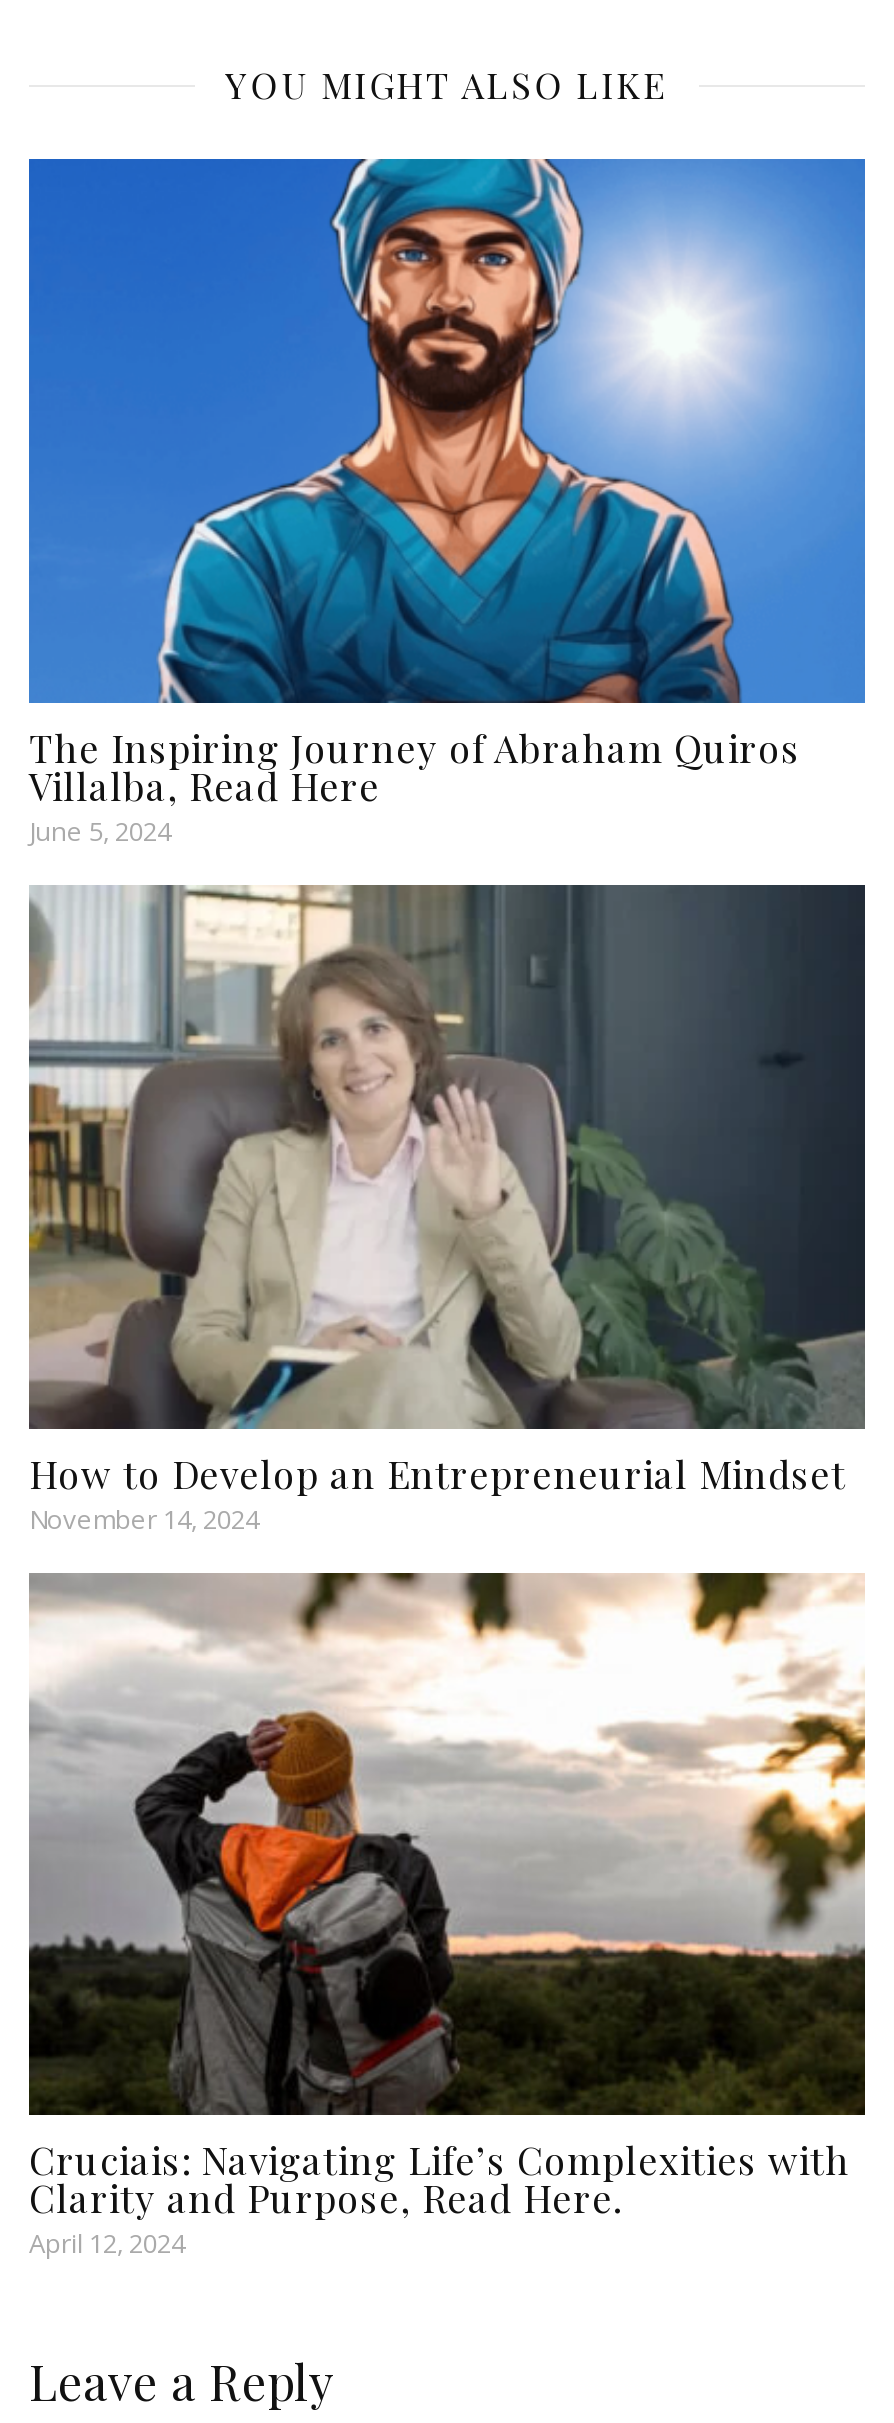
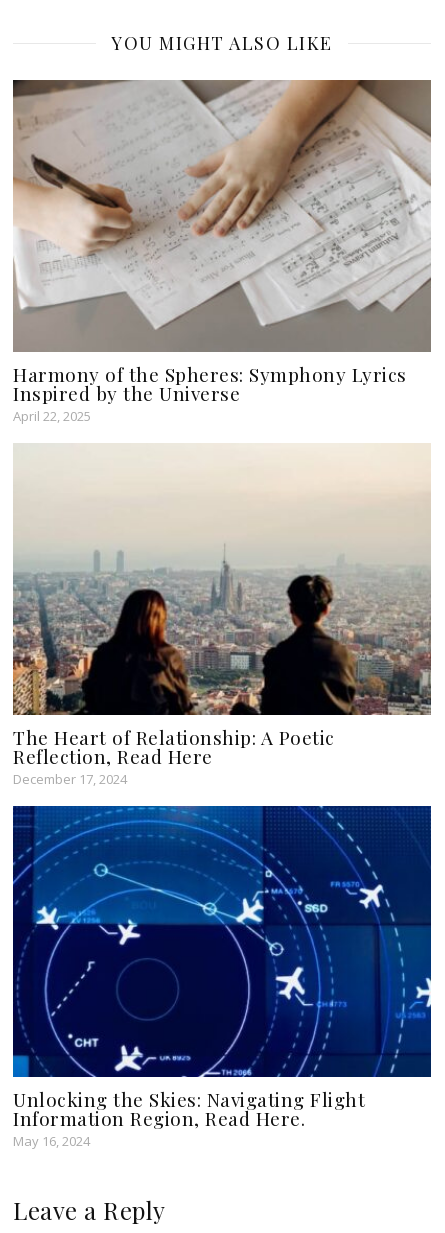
- [image]
- The Inspiring Journey of Abraham Quiros
- Villalba, Read Here
- June 5, 2024
+ [image]
+ Harmony of the Spheres: Symphony Lyrics
+ Inspired by the Universe
+ April 22, 2025

- [image]
- How to Develop an Entrepreneurial Mindset
- November 14, 2024
+ [image]
+ The Heart of Relationship: A Poetic
+ Reflection, Read Here
+ December 17, 2024

- [image]
- Cruciais: Navigating Life’s Complexities with
- Clarity and Purpose, Read Here.
- April 12, 2024
+ [image]
+ Unlocking the Skies: Navigating Flight
+ Information Region, Read Here.
+ May 16, 2024
